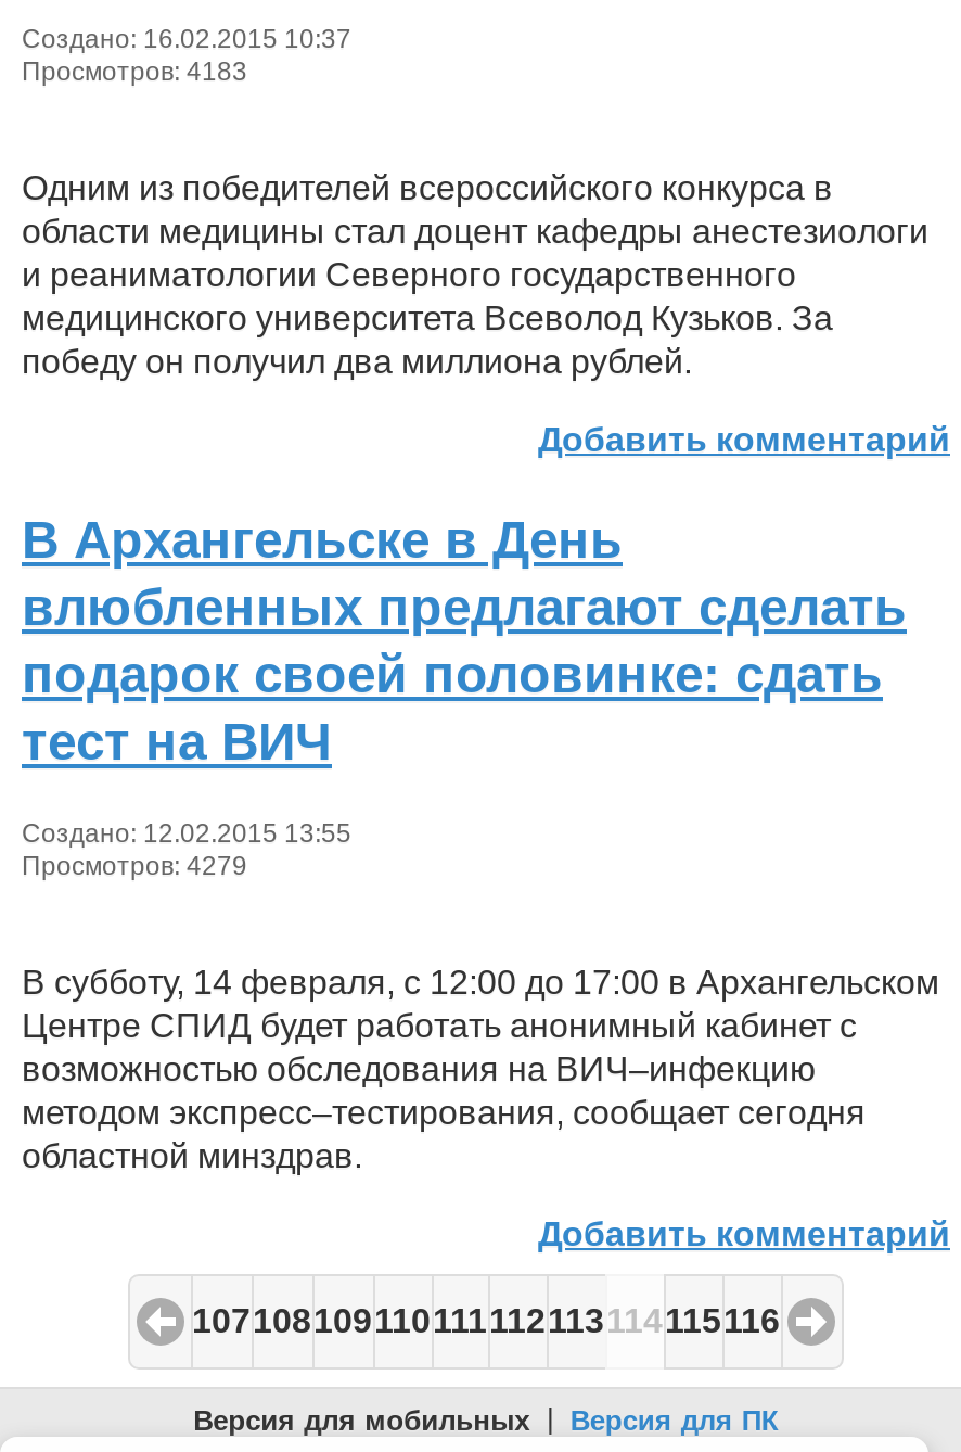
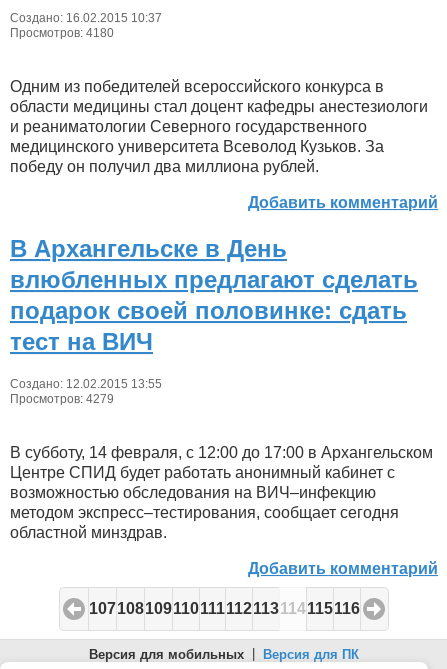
- Просмотров: 4183
+ Просмотров: 4180
